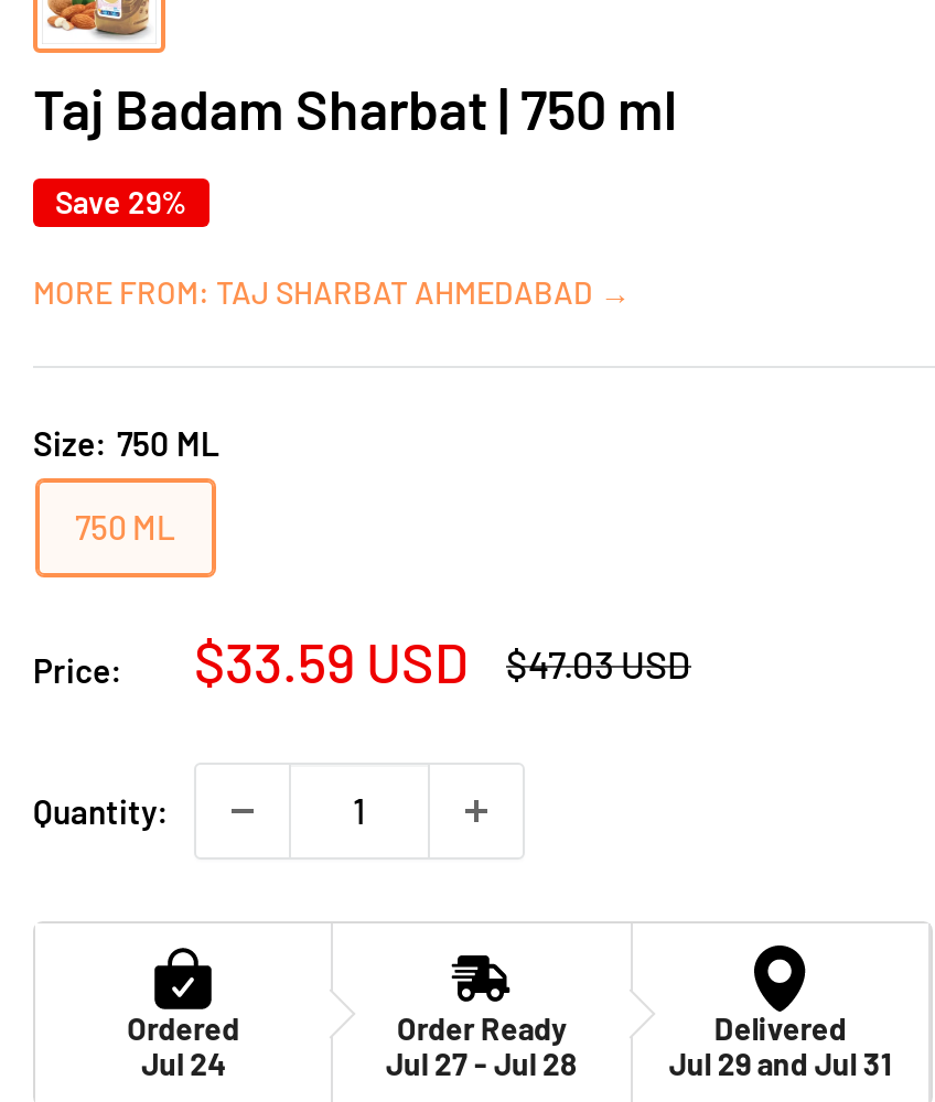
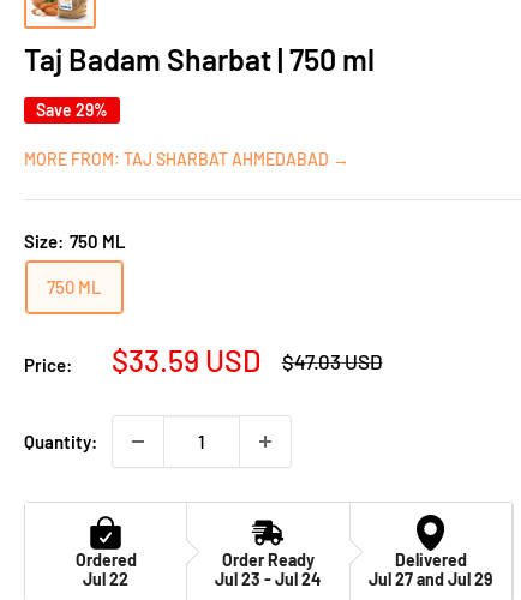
- Jul 24
+ Jul 22

- Jul 27 - Jul 28
+ Jul 23 - Jul 24

- Jul 29 and Jul 31
+ Jul 27 and Jul 29
